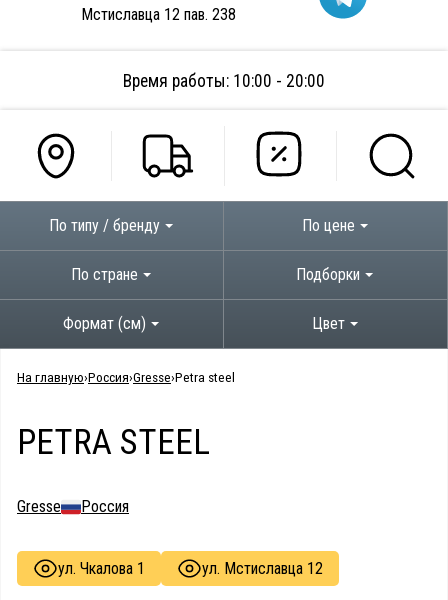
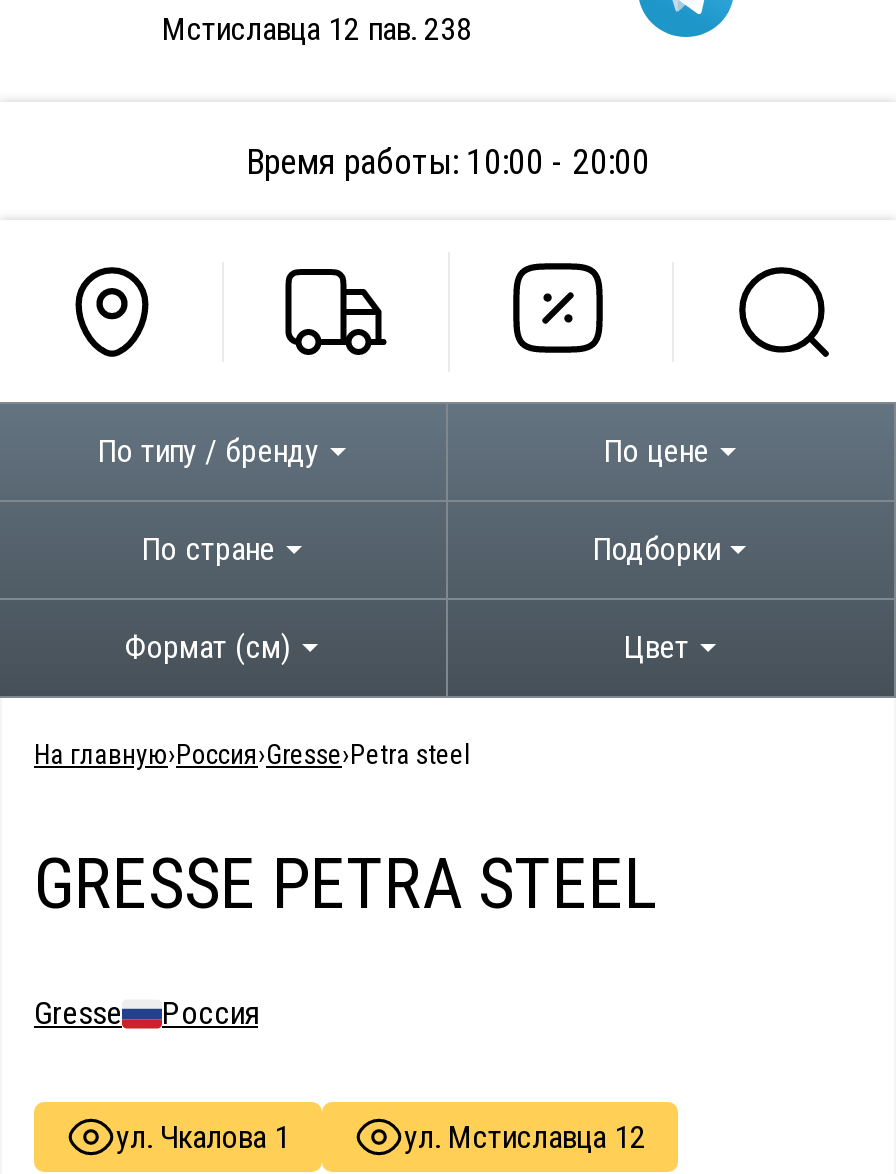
- PETRA STEEL
+ GRESSE PETRA STEEL
